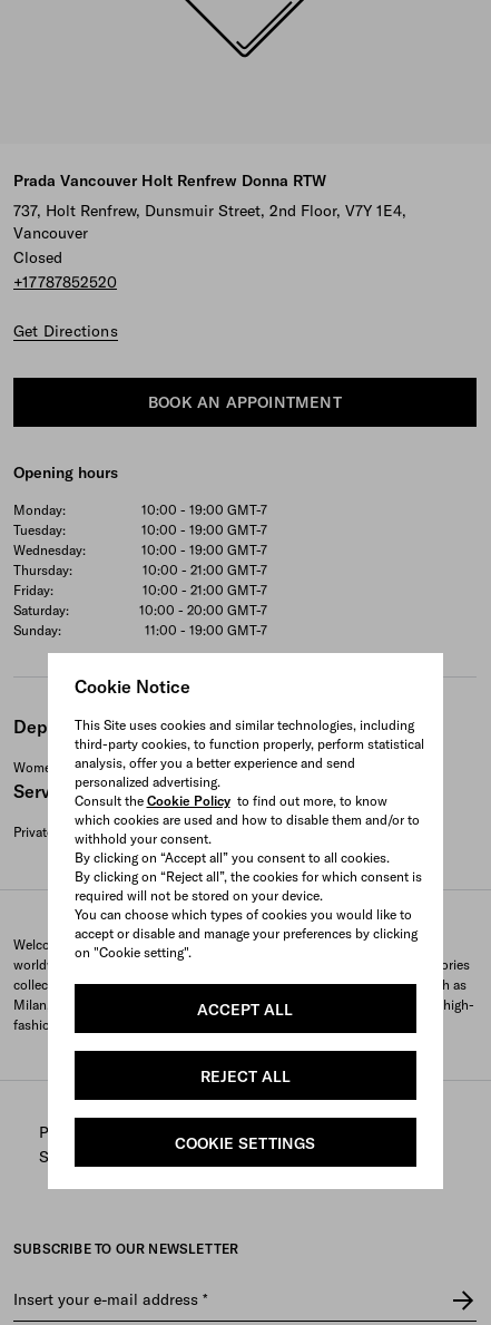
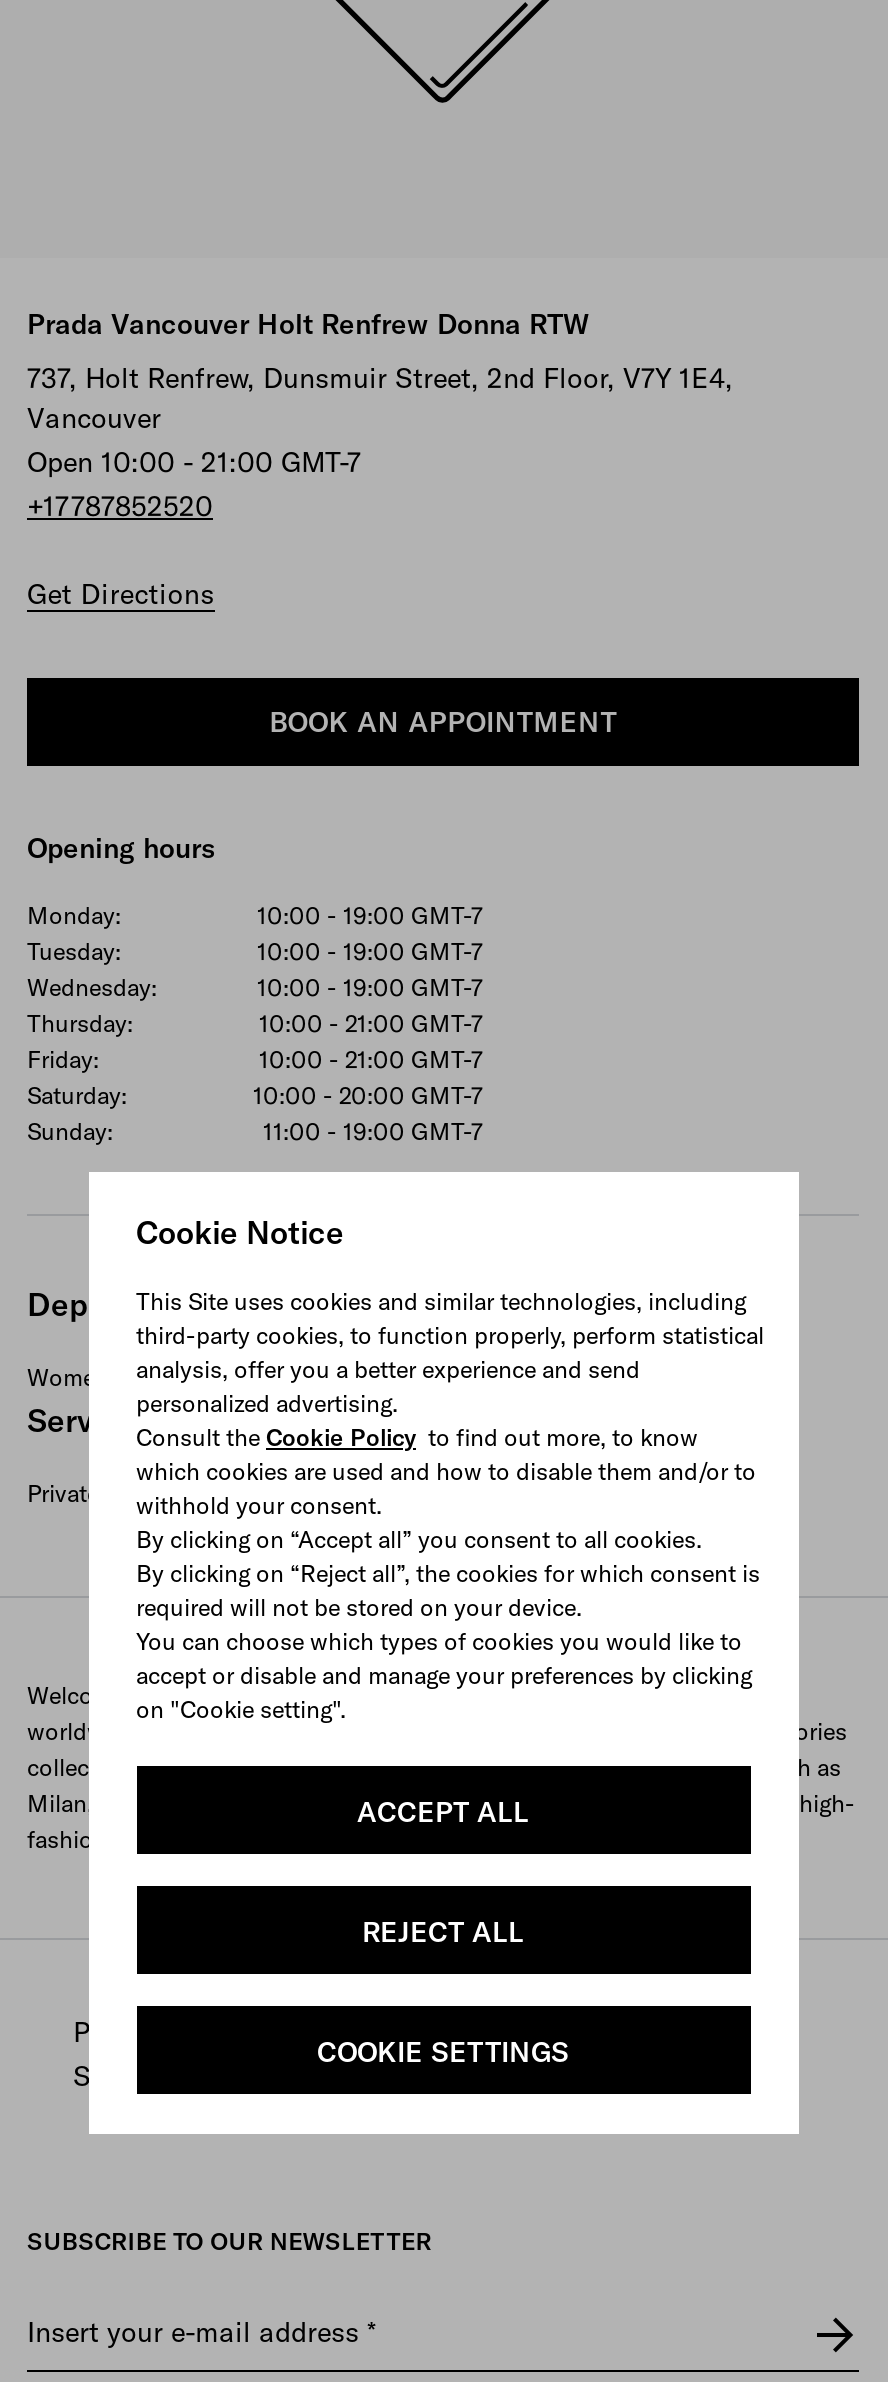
- Closed
+ Open 10:00 - 21:00 GMT-7
